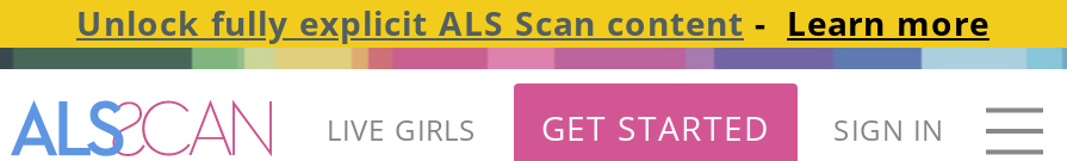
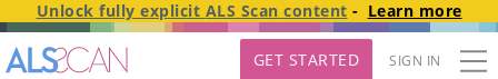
- LIVE GIRLS
